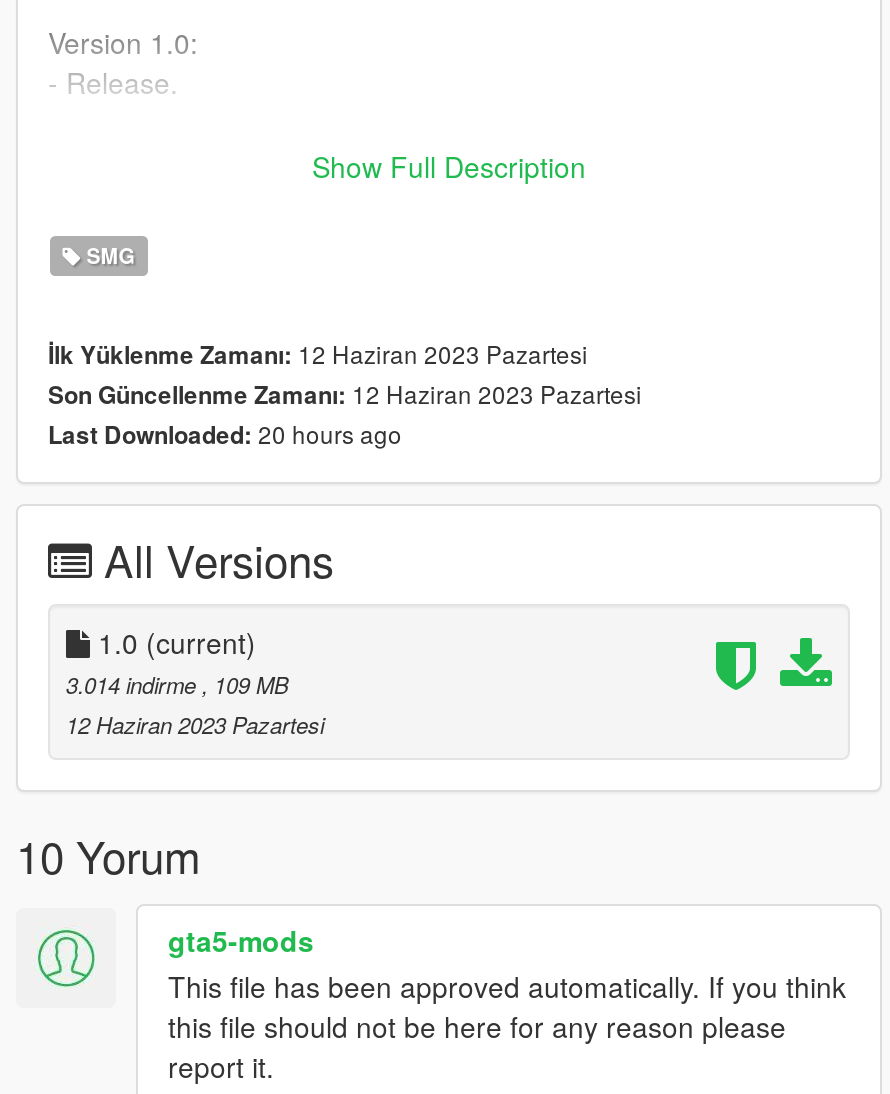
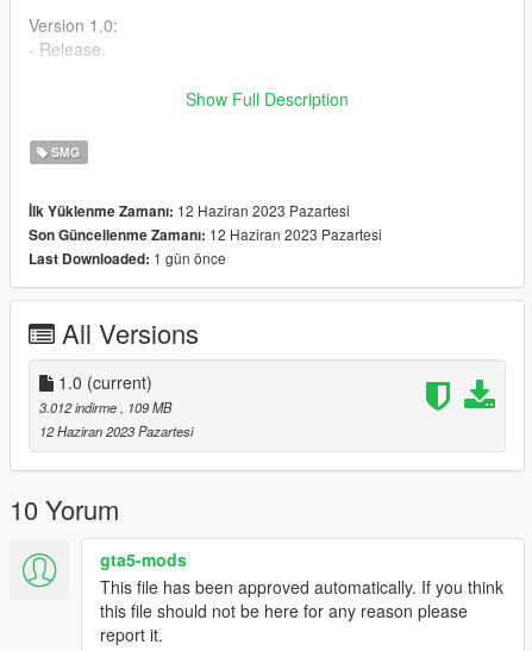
- Last Downloaded: 20 hours ago
+ Last Downloaded: 1 gün önce

- 3.014 indirme, 109 MB
+ 3.012 indirme, 109 MB
